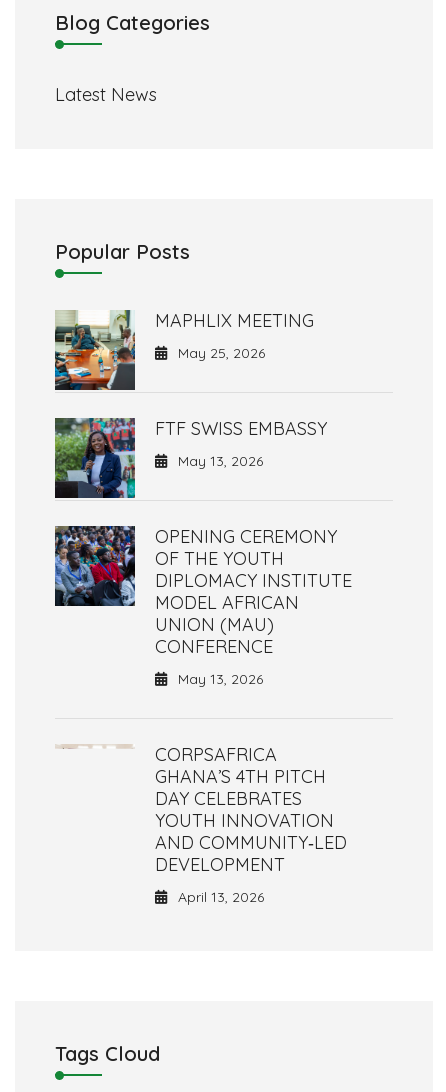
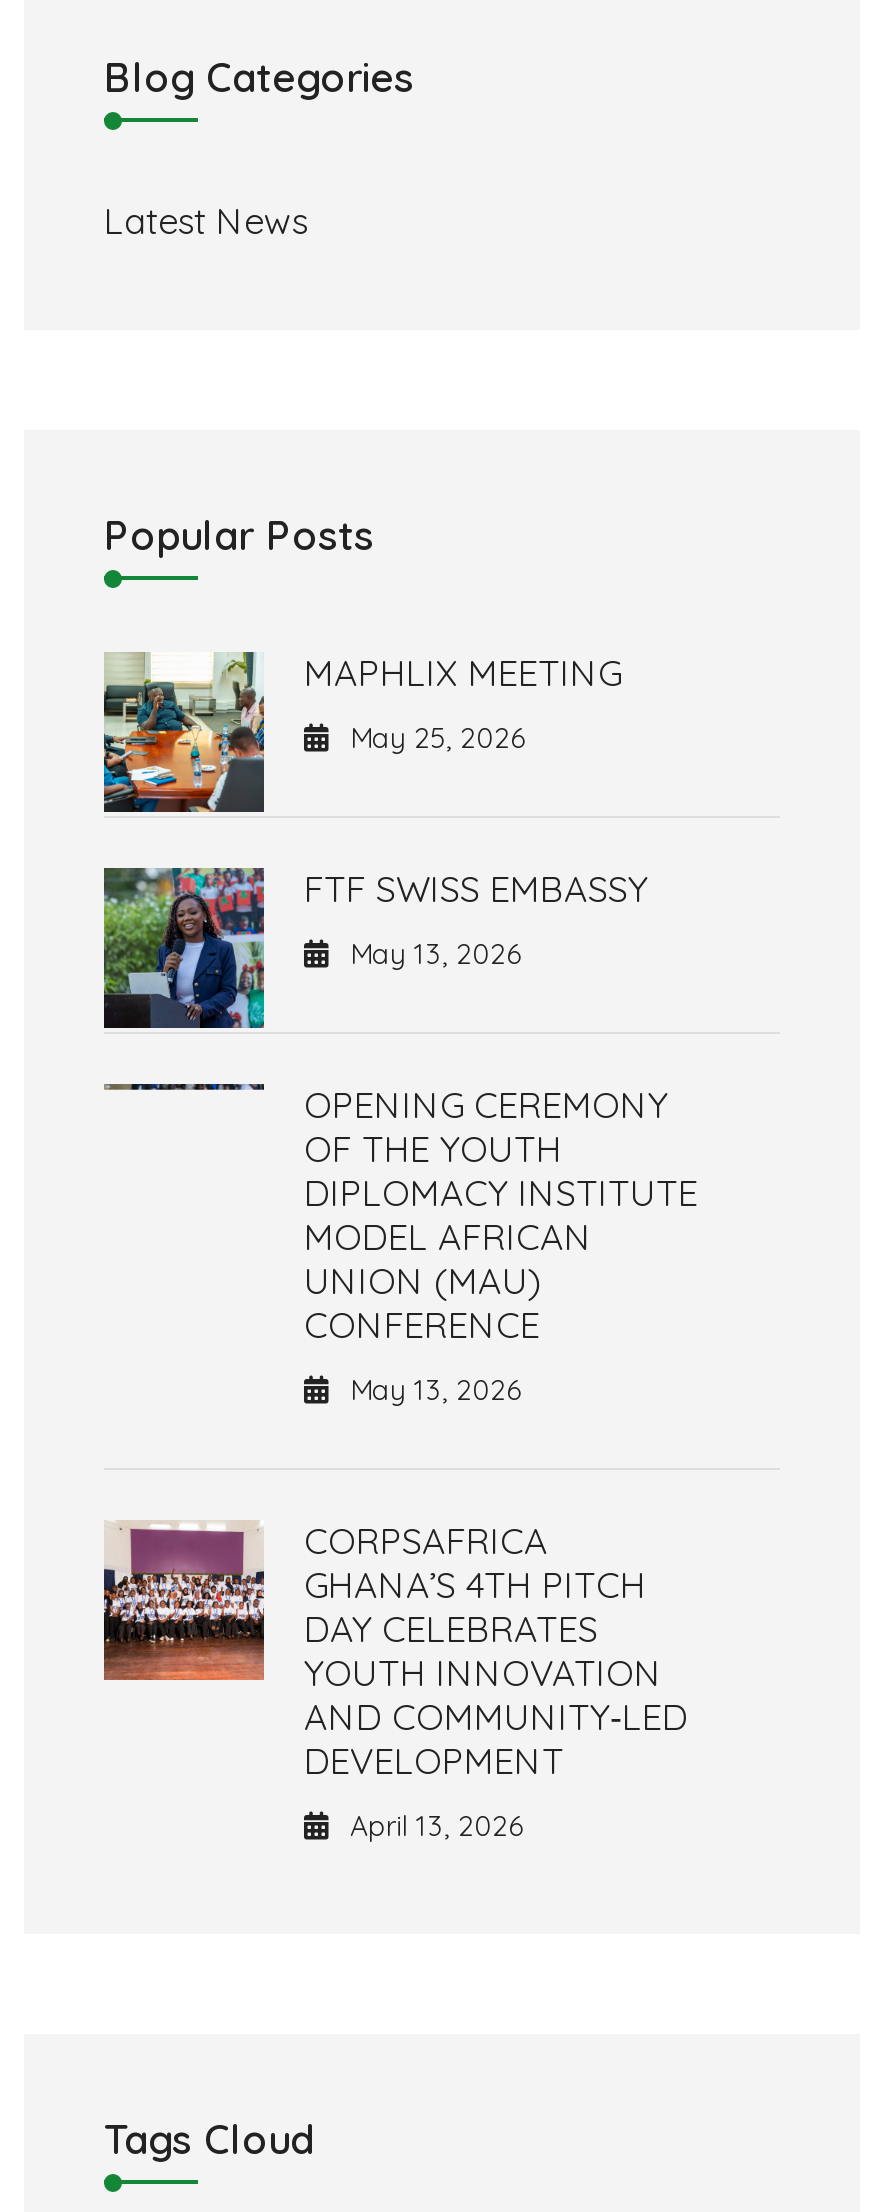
- [image]

+ [image]
